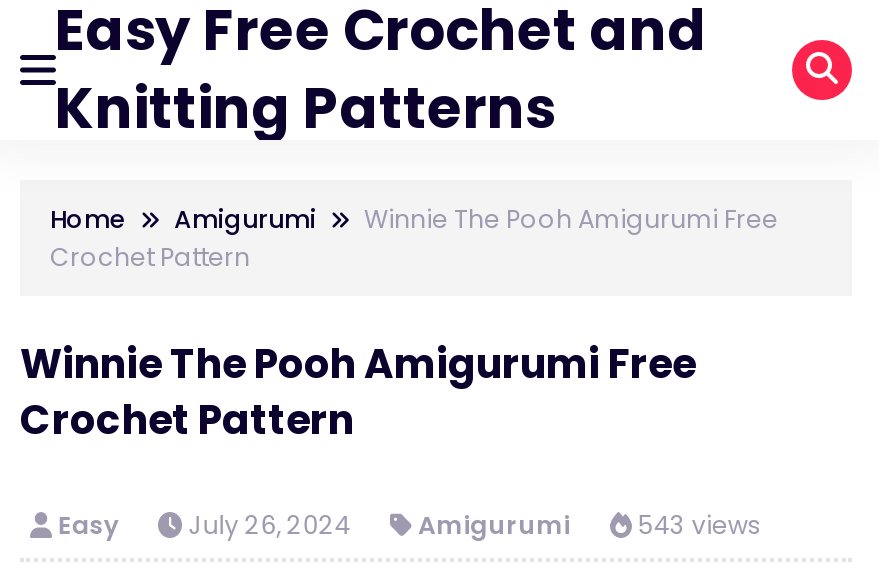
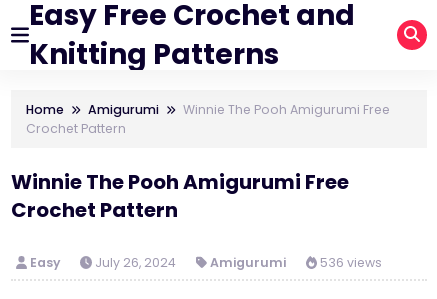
- Easy July 26, 2024 Amigurumi 543 views
+ Easy July 26, 2024 Amigurumi 536 views
